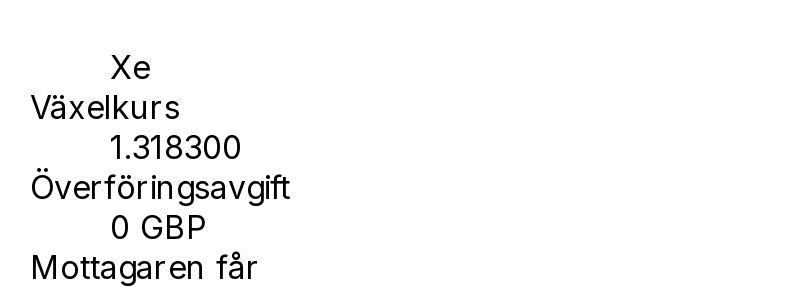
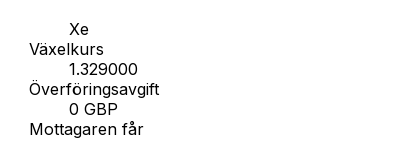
- 1.318300
+ 1.329000
